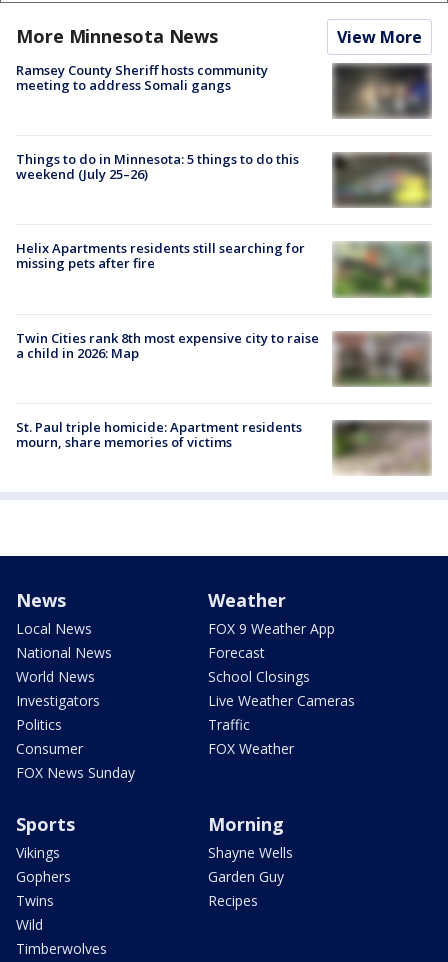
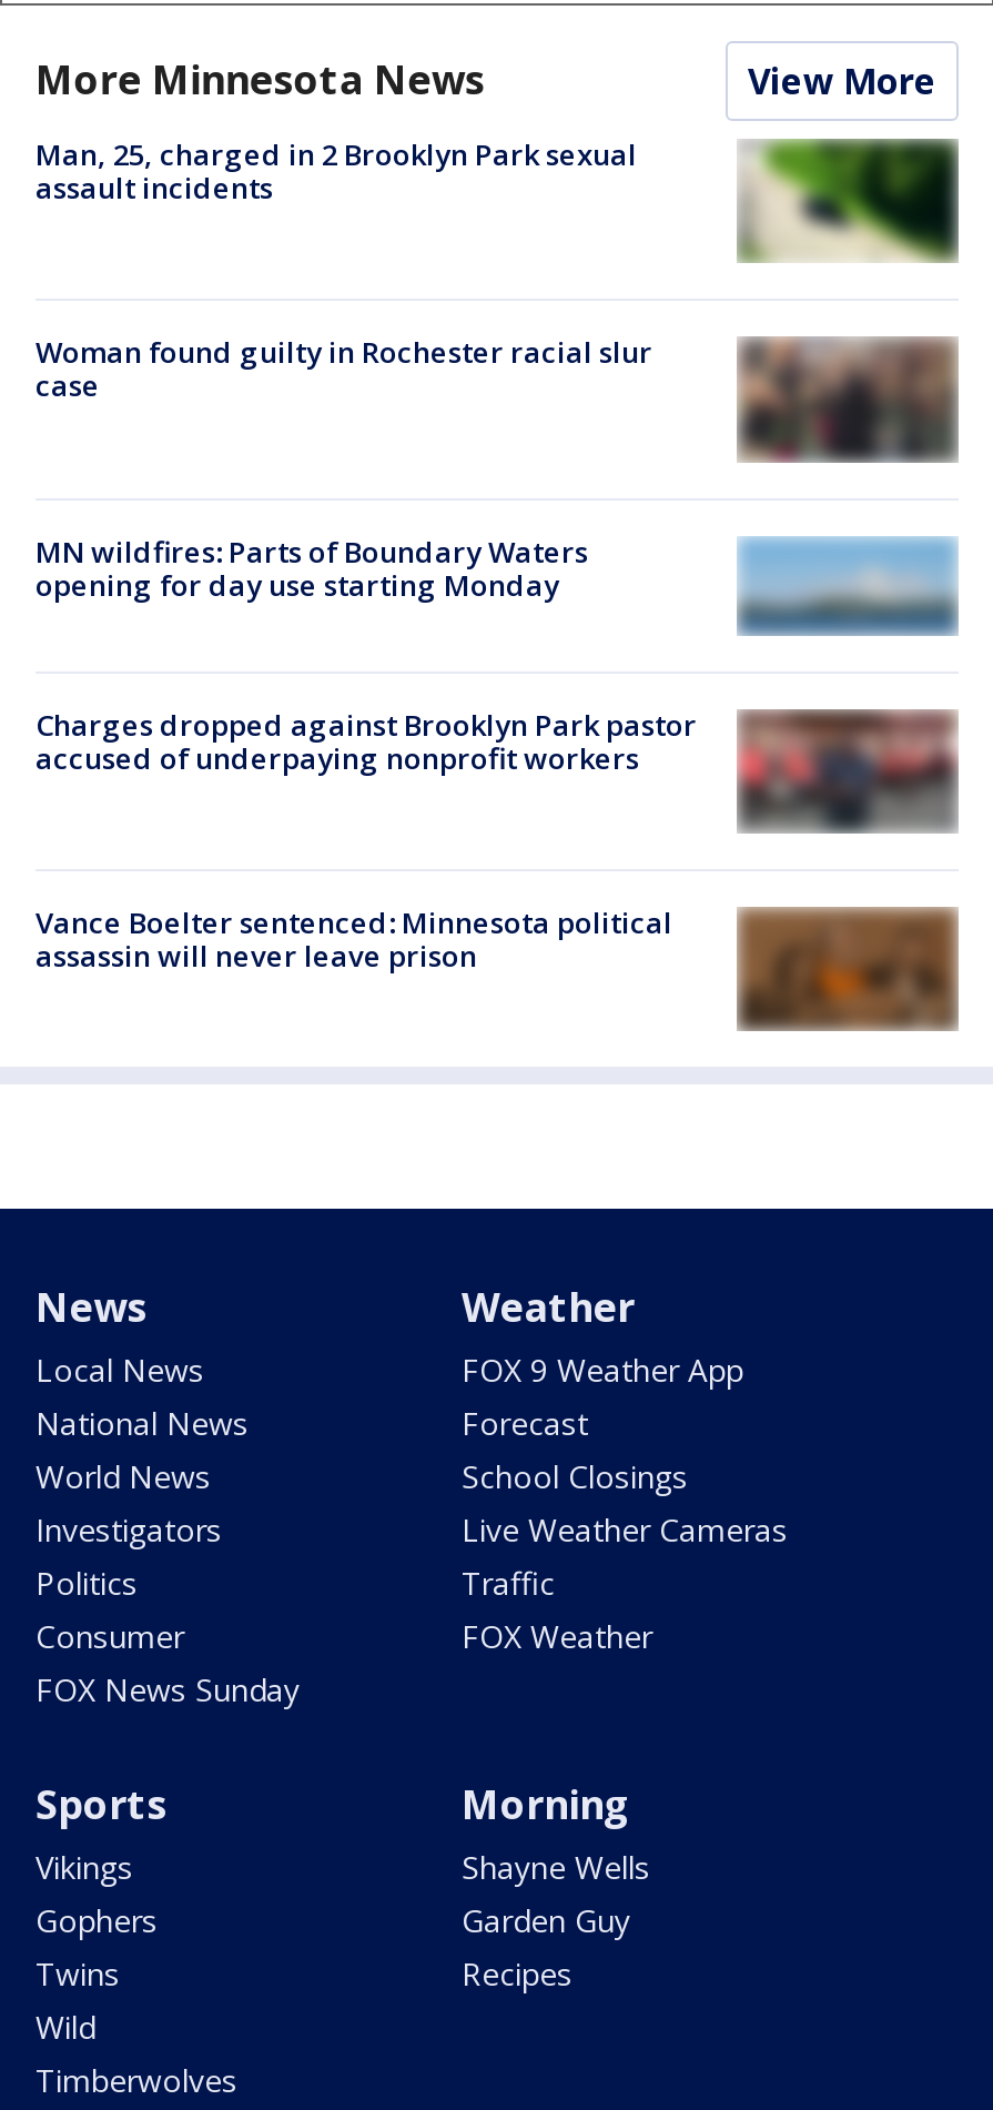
- Ramsey County Sheriff hosts community
- meeting to address Somali gangs
+ Man, 25, charged in 2 Brooklyn Park sexual
+ assault incidents

- [image]
+ [image]

- [image]
- Things to do in Minnesota: 5 things to do this
- weekend (July 25–26)
+ [image]
+ Woman found guilty in Rochester racial slur
+ case

- Helix Apartments residents still searching for
- missing pets after fire
+ MN wildfires: Parts of Boundary Waters
+ opening for day use starting Monday

- [image]
+ [image]

- [image]
- Twin Cities rank 8th most expensive city to raise
- a child in 2026: Map
+ [image]
+ Charges dropped against Brooklyn Park pastor
+ accused of underpaying nonprofit workers

- [image]
- St. Paul triple homicide: Apartment residents
- mourn, share memories of victims
+ [image]
+ Vance Boelter sentenced: Minnesota political
+ assassin will never leave prison
